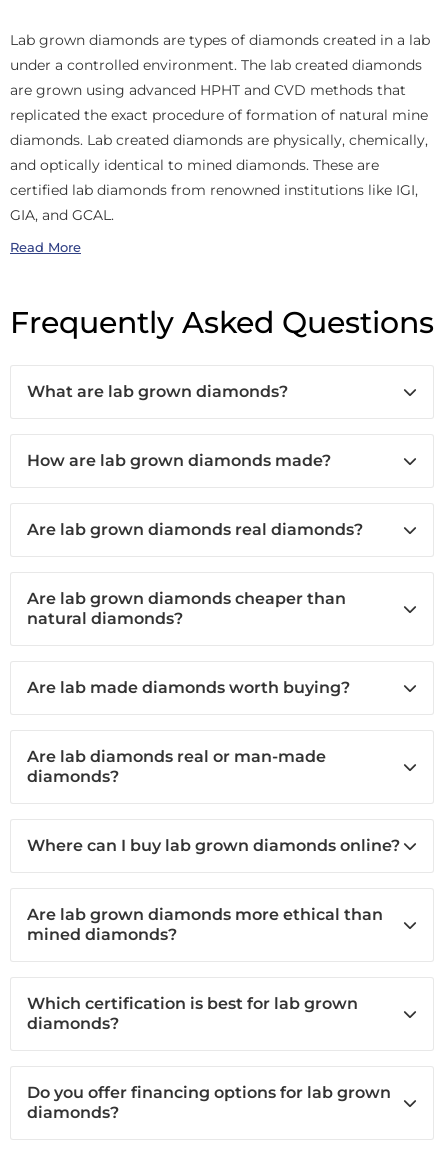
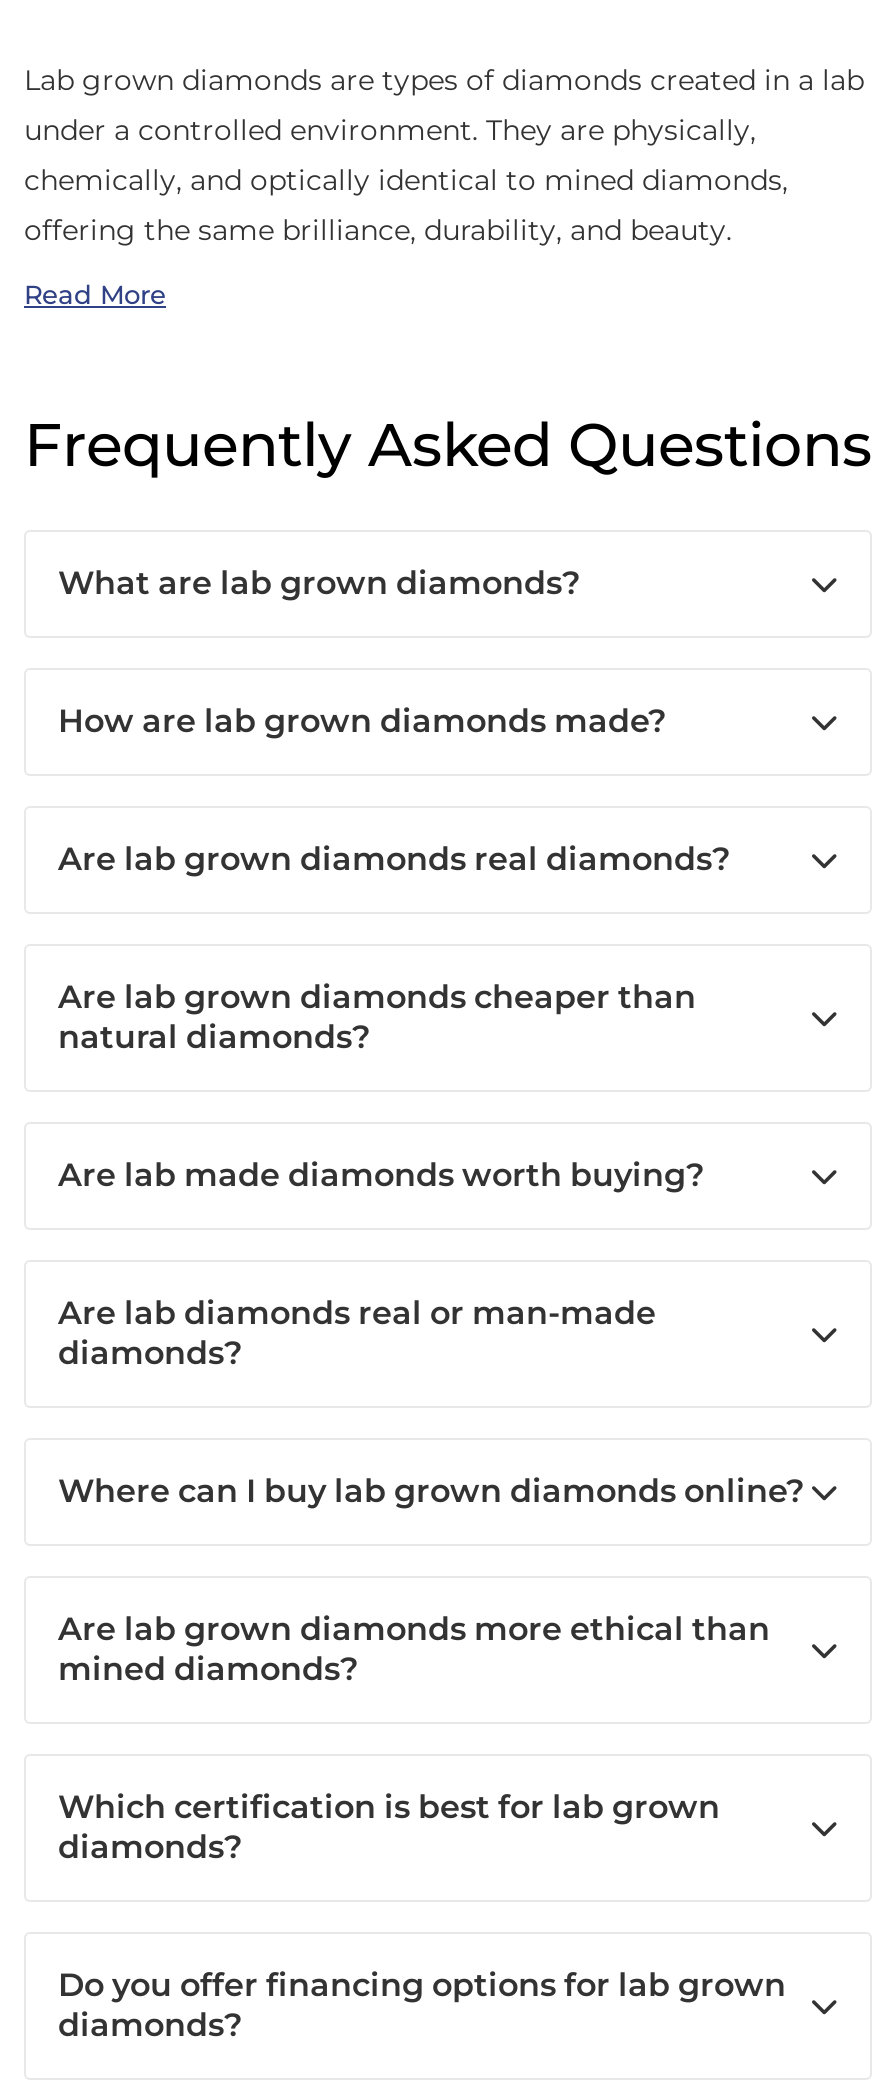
- under a controlled environment. The lab created diamonds
- are grown using advanced HPHT and CVD methods that
- replicated the exact procedure of formation of natural mine
- diamonds. Lab created diamonds are physically, chemically,
- and optically identical to mined diamonds. These are
- certified lab diamonds from renowned institutions like IGI,
- GIA, and GCAL.
+ under a controlled environment. They are physically,
+ chemically, and optically identical to mined diamonds,
+ offering the same brilliance, durability, and beauty.
